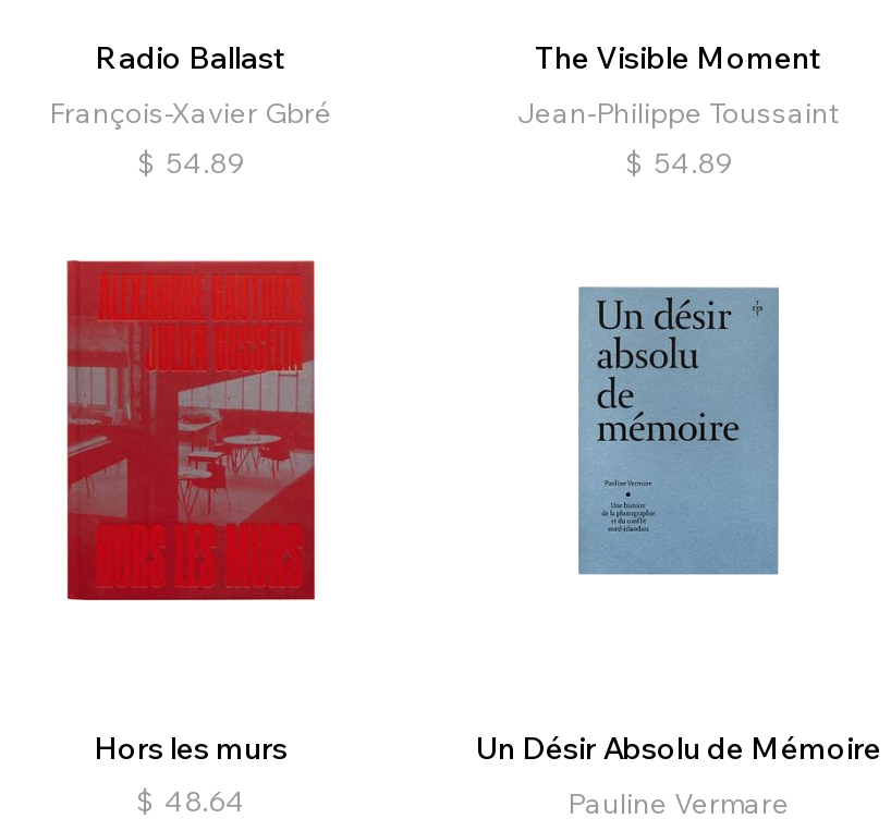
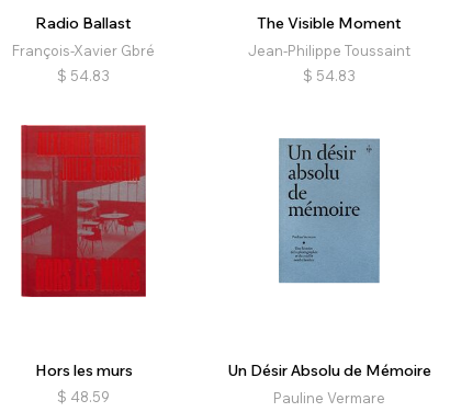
- $ 54.89
+ $ 54.83

- $ 54.89
+ $ 54.83

- $ 48.64
+ $ 48.59
